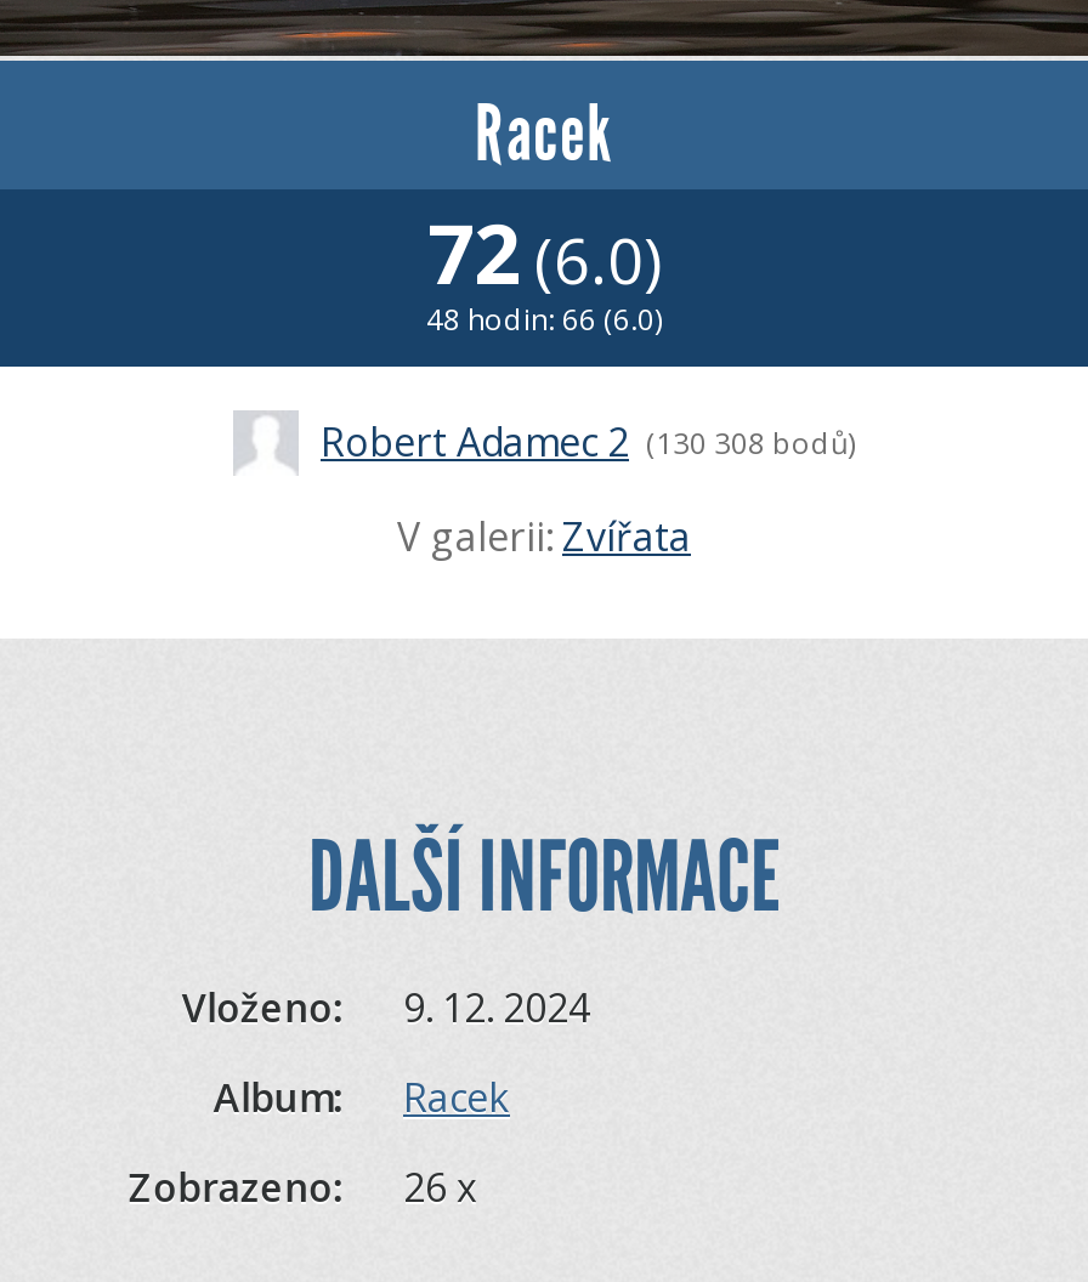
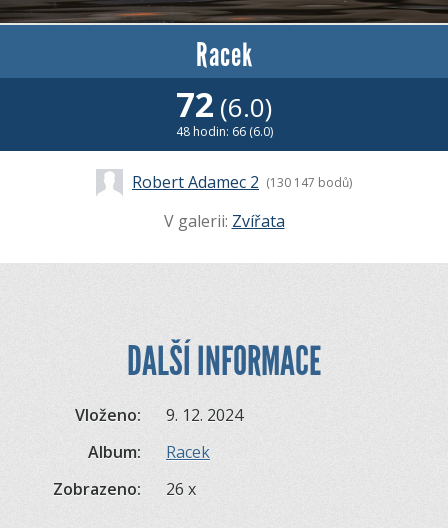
- Robert Adamec 2 (130 308 bodů)
+ Robert Adamec 2 (130 147 bodů)
